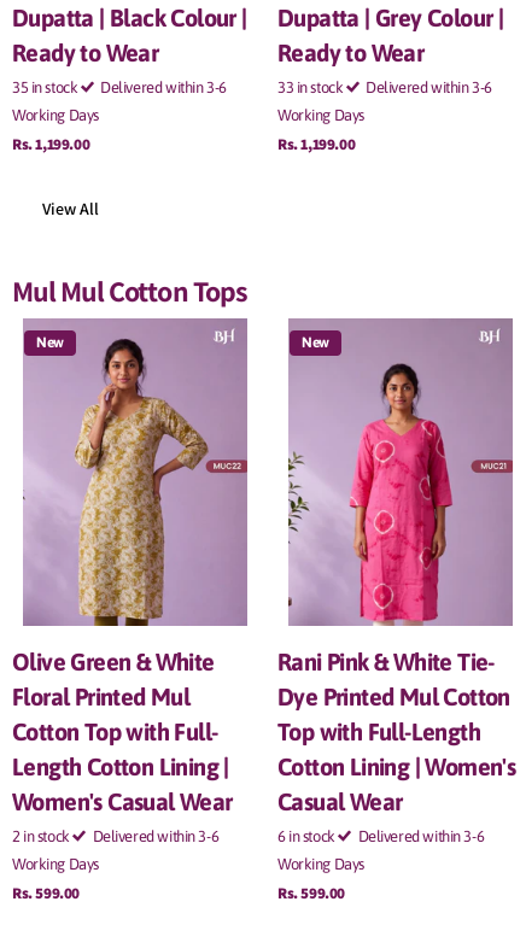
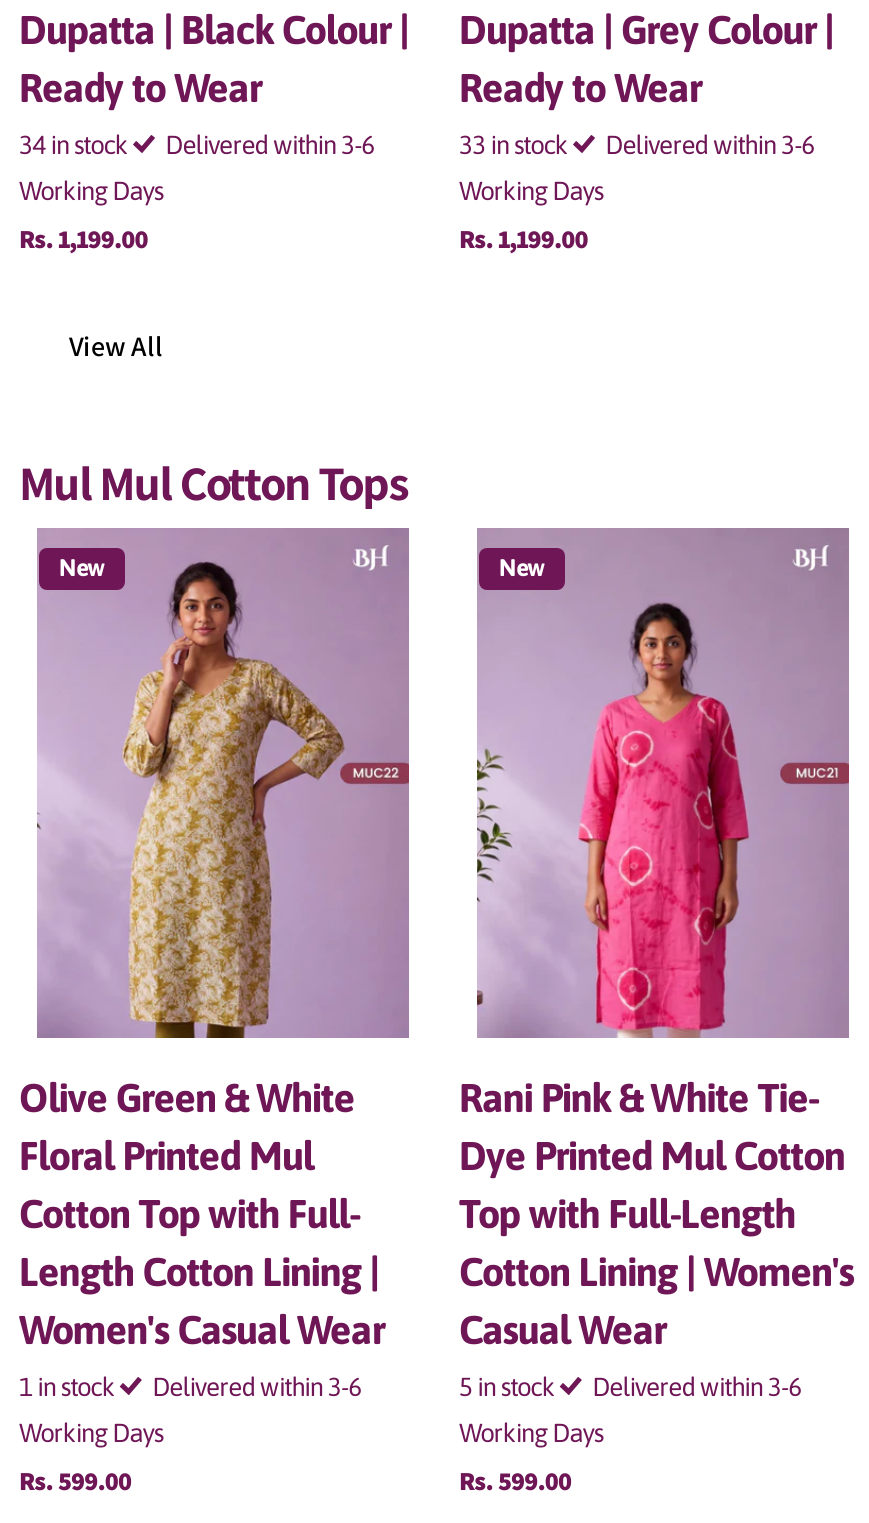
- 35 in stock Delivered within 3-6
+ 34 in stock Delivered within 3-6

- 2 in stock Delivered within 3-6
+ 1 in stock Delivered within 3-6

- 6 in stock Delivered within 3-6
+ 5 in stock Delivered within 3-6
